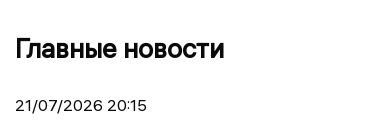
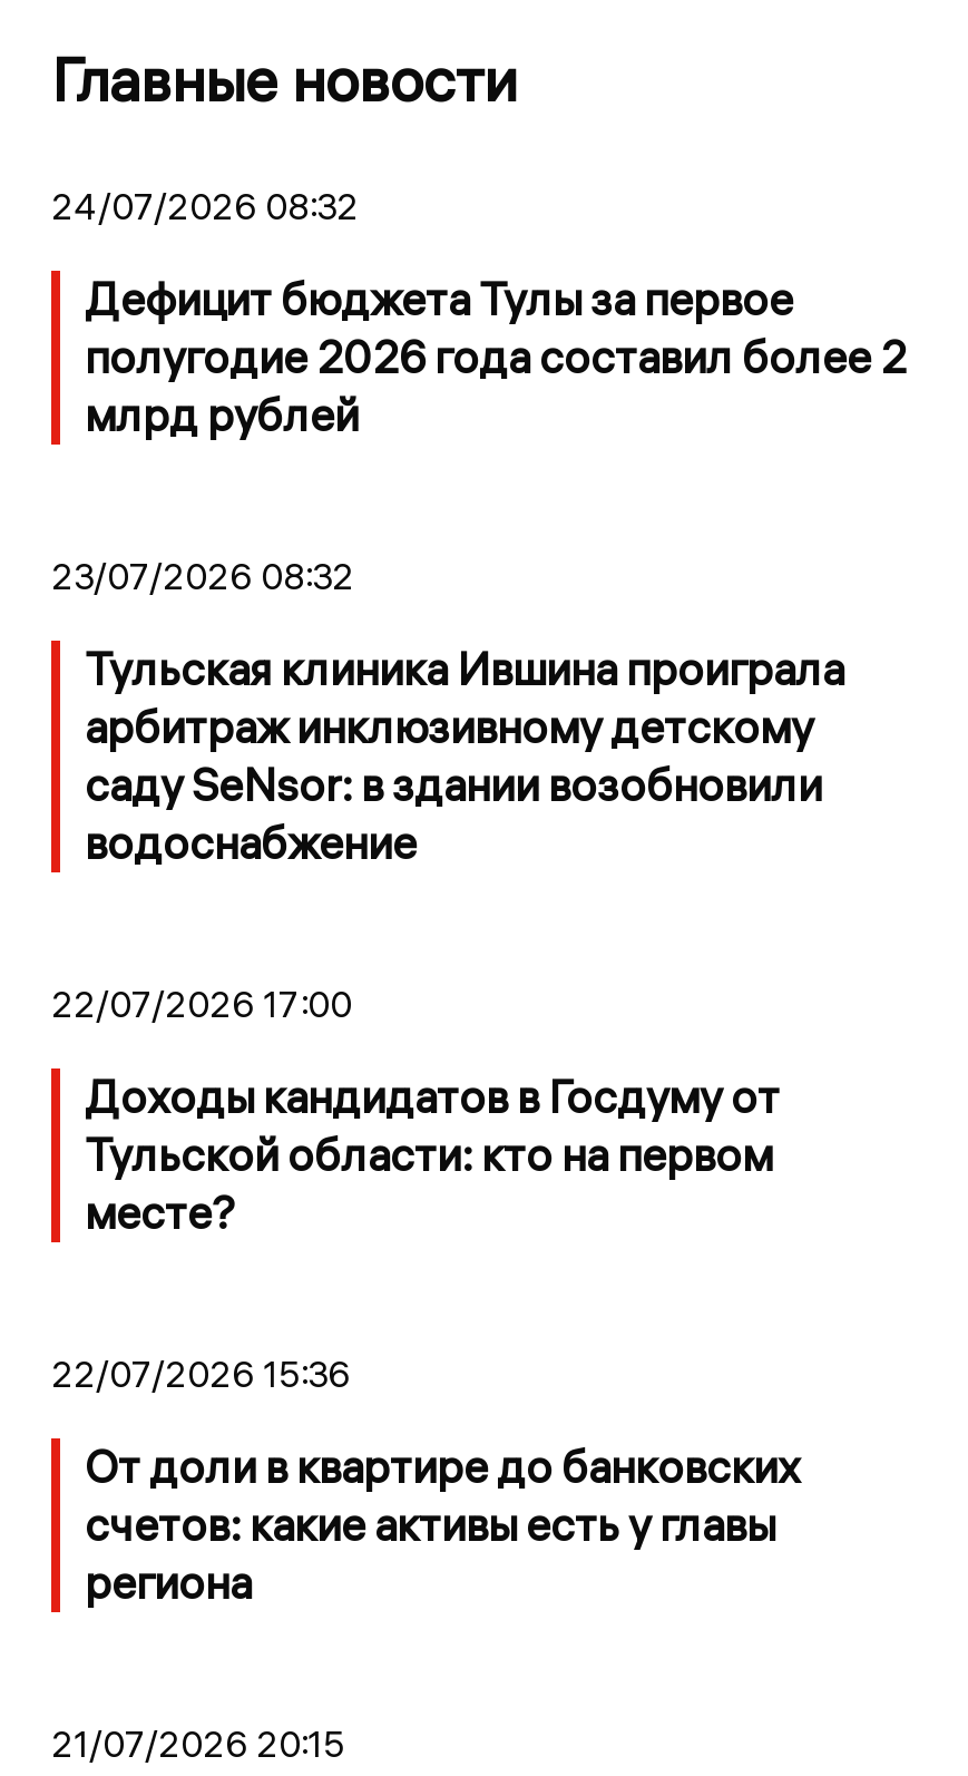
+ 24/07/2026 08:32
+ Дефицит бюджета Тулы за первое
+ полугодие 2026 года составил более 2
+ млрд рублей
+ 23/07/2026 08:32
+ Тульская клиника Ившина проиграла
+ арбитраж инклюзивному детскому
+ саду SeNsor: в здании возобновили
+ водоснабжение
+ 22/07/2026 17:00
+ Доходы кандидатов в Госдуму от
+ Тульской области: кто на первом
+ месте?
+ 22/07/2026 15:36
+ От доли в квартире до банковских
+ счетов: какие активы есть у главы
+ региона
